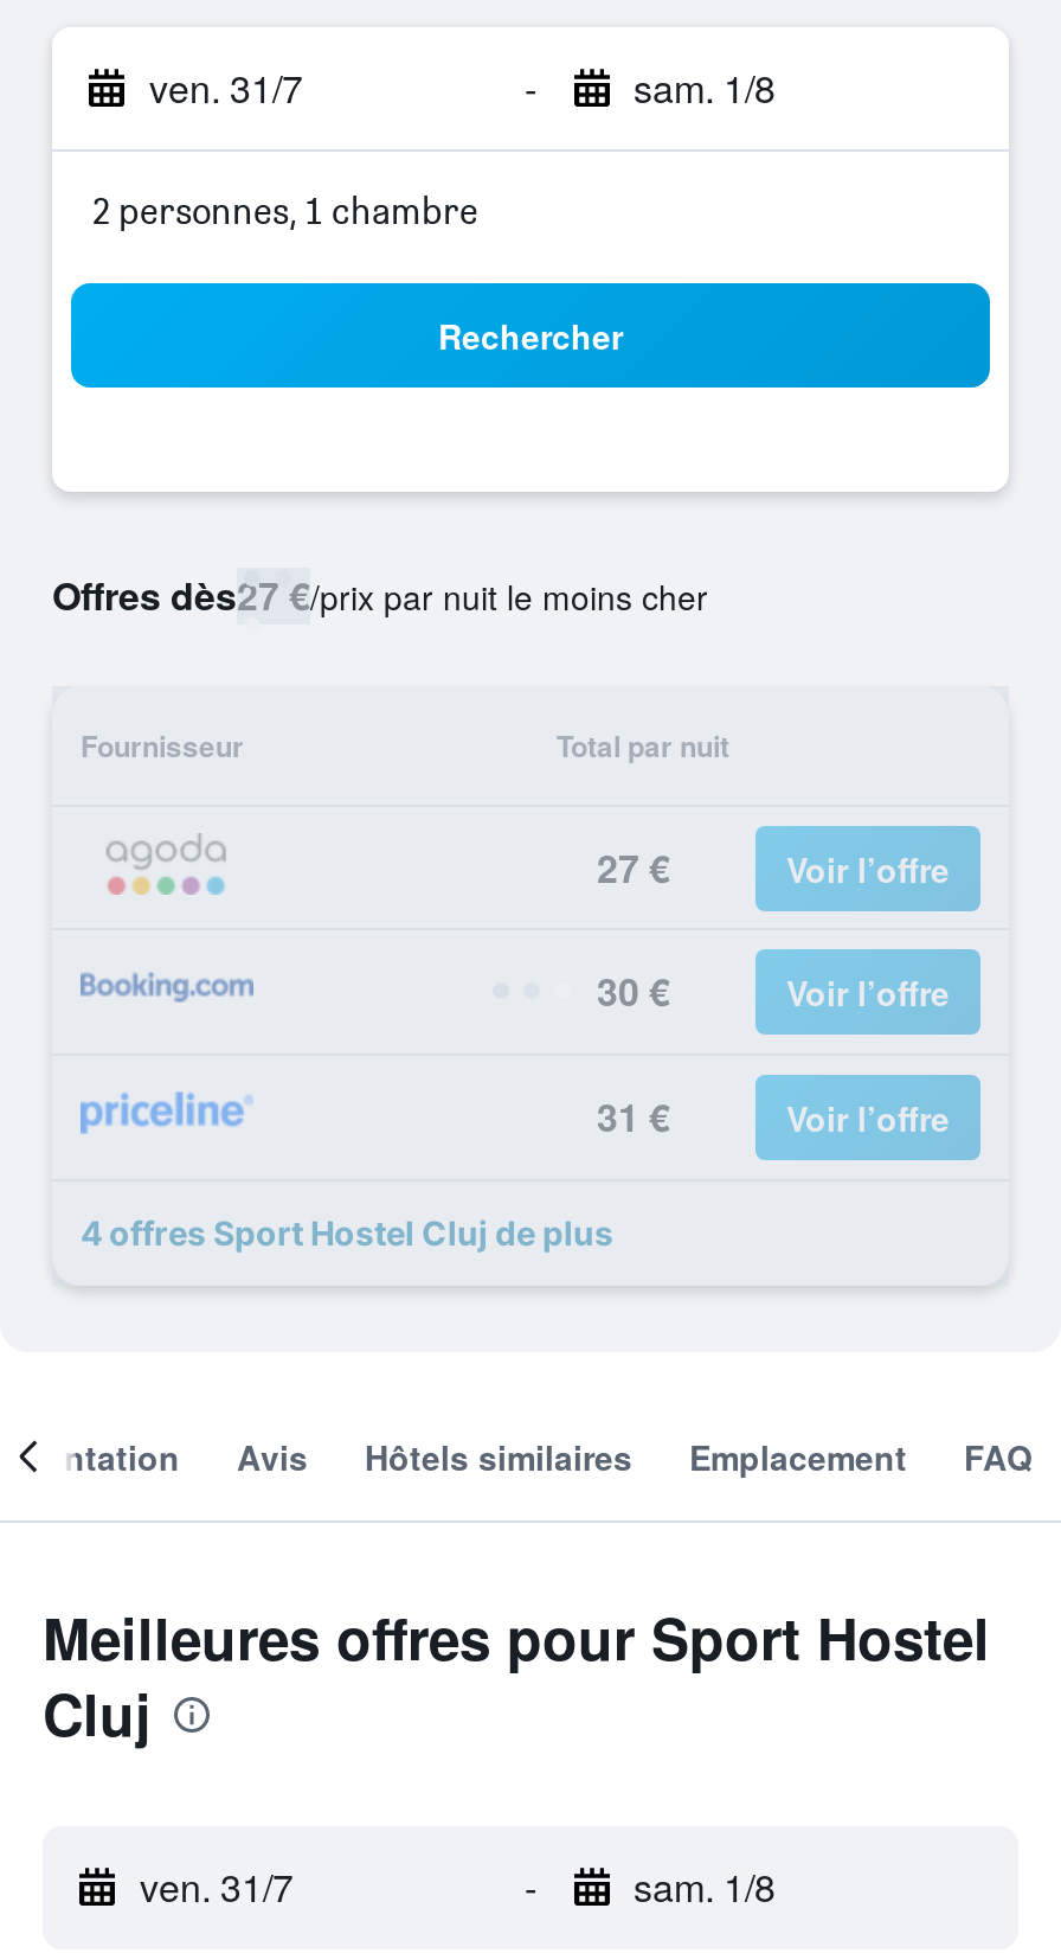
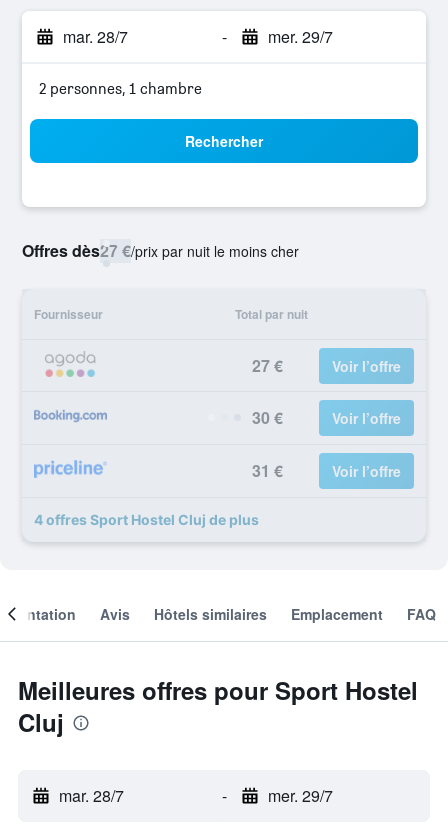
- ven. 31/7
+ mar. 28/7

- sam. 1/8
+ mer. 29/7

- ven. 31/7
+ mar. 28/7

- sam. 1/8
+ mer. 29/7
